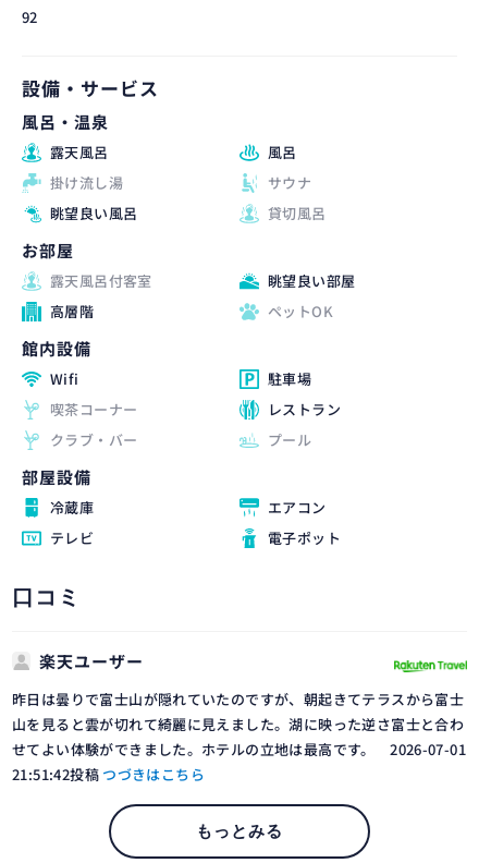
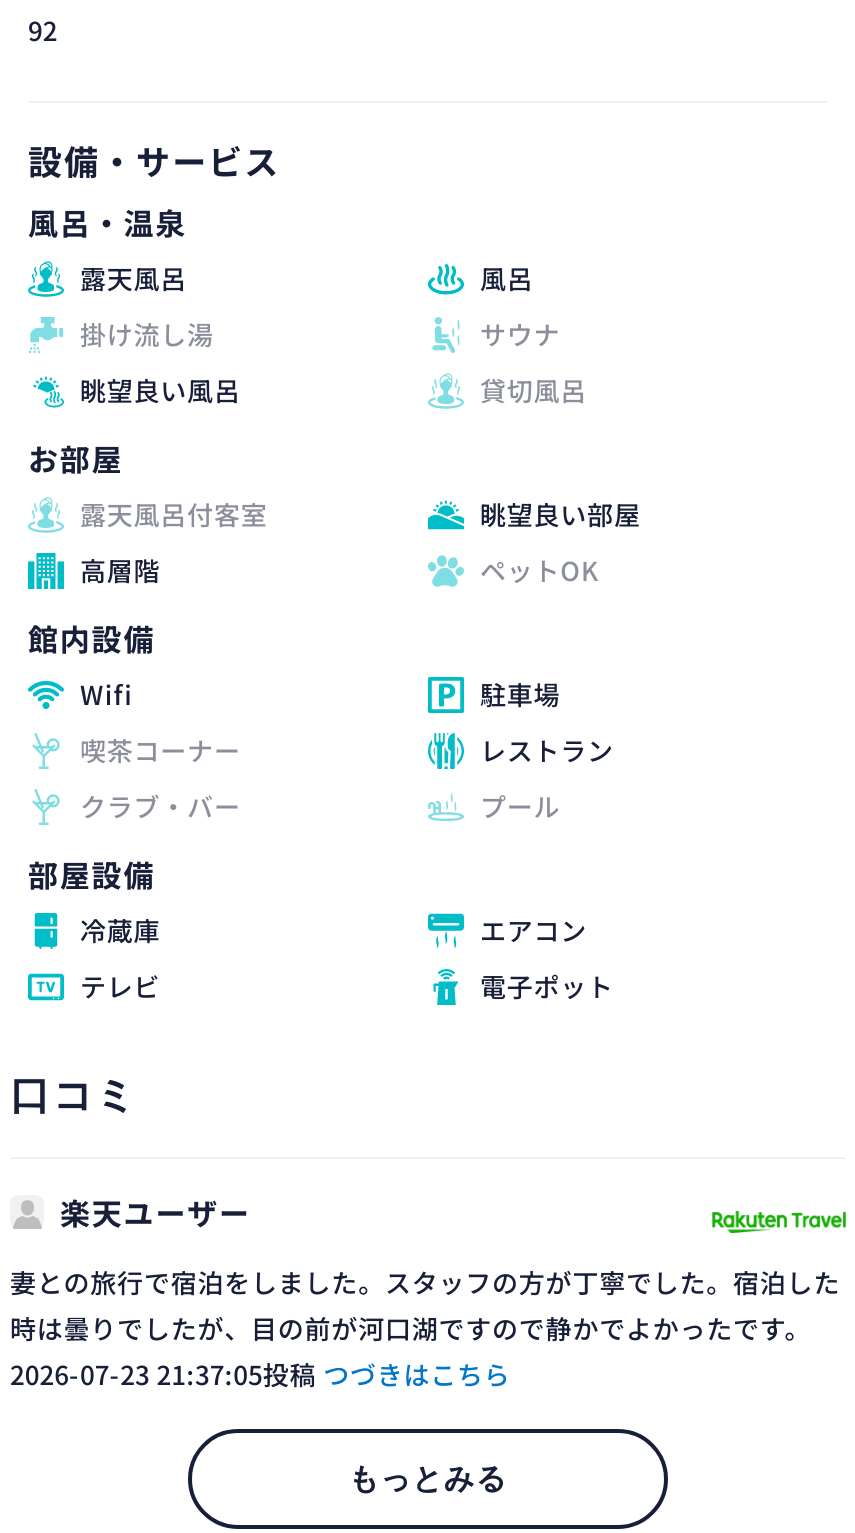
- 昨日は曇りで富士山が隠れていたのですが、朝起きてテラスから富士
- 山を見ると雲が切れて綺麗に見えました。湖に映った逆さ富士と合わ
- せてよい体験ができました。ホテルの立地は最高です。 2026-07-01
- 21:51:42投稿つづきはこちら
+ 妻との旅行で宿泊をしました。スタッフの方が丁寧でした。宿泊した
+ 時は曇りでしたが、目の前が河口湖ですので静かでよかったです。
+ 2026-07-23 21:37:05投稿つづきはこちら
